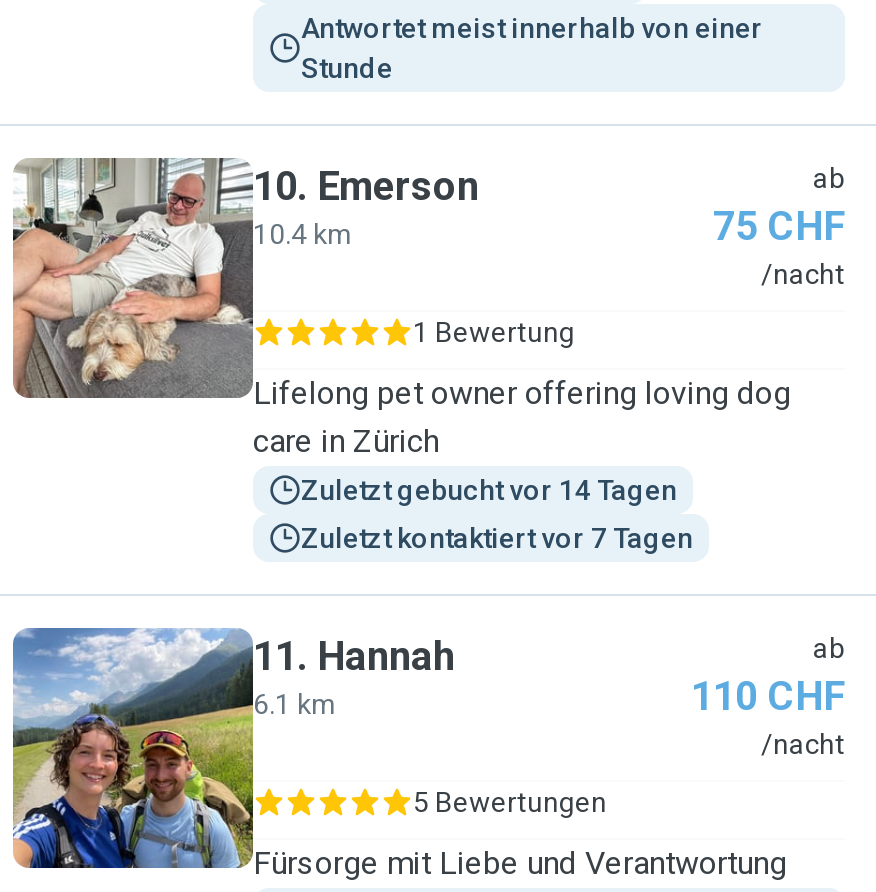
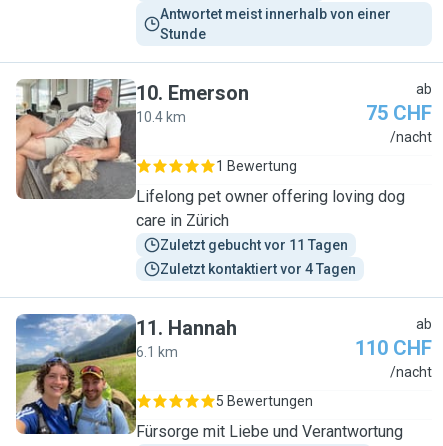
- Zuletzt gebucht vor 14 Tagen
+ Zuletzt gebucht vor 11 Tagen

- Zuletzt kontaktiert vor 7 Tagen
+ Zuletzt kontaktiert vor 4 Tagen
